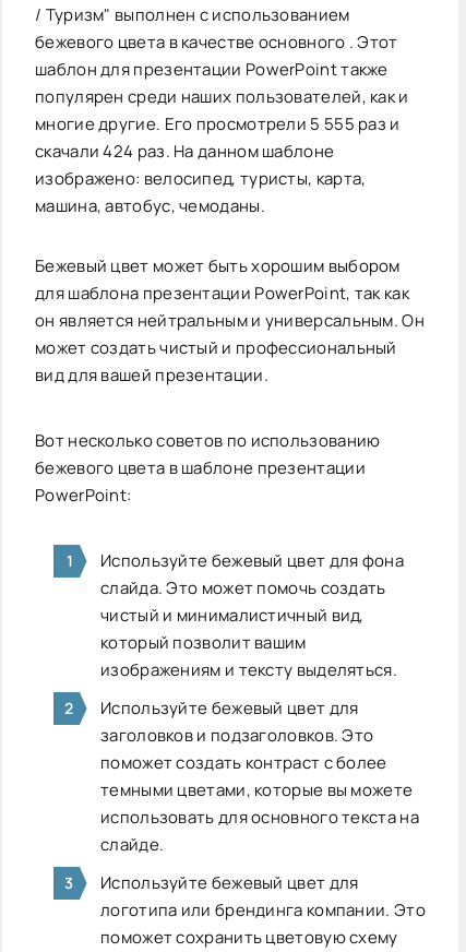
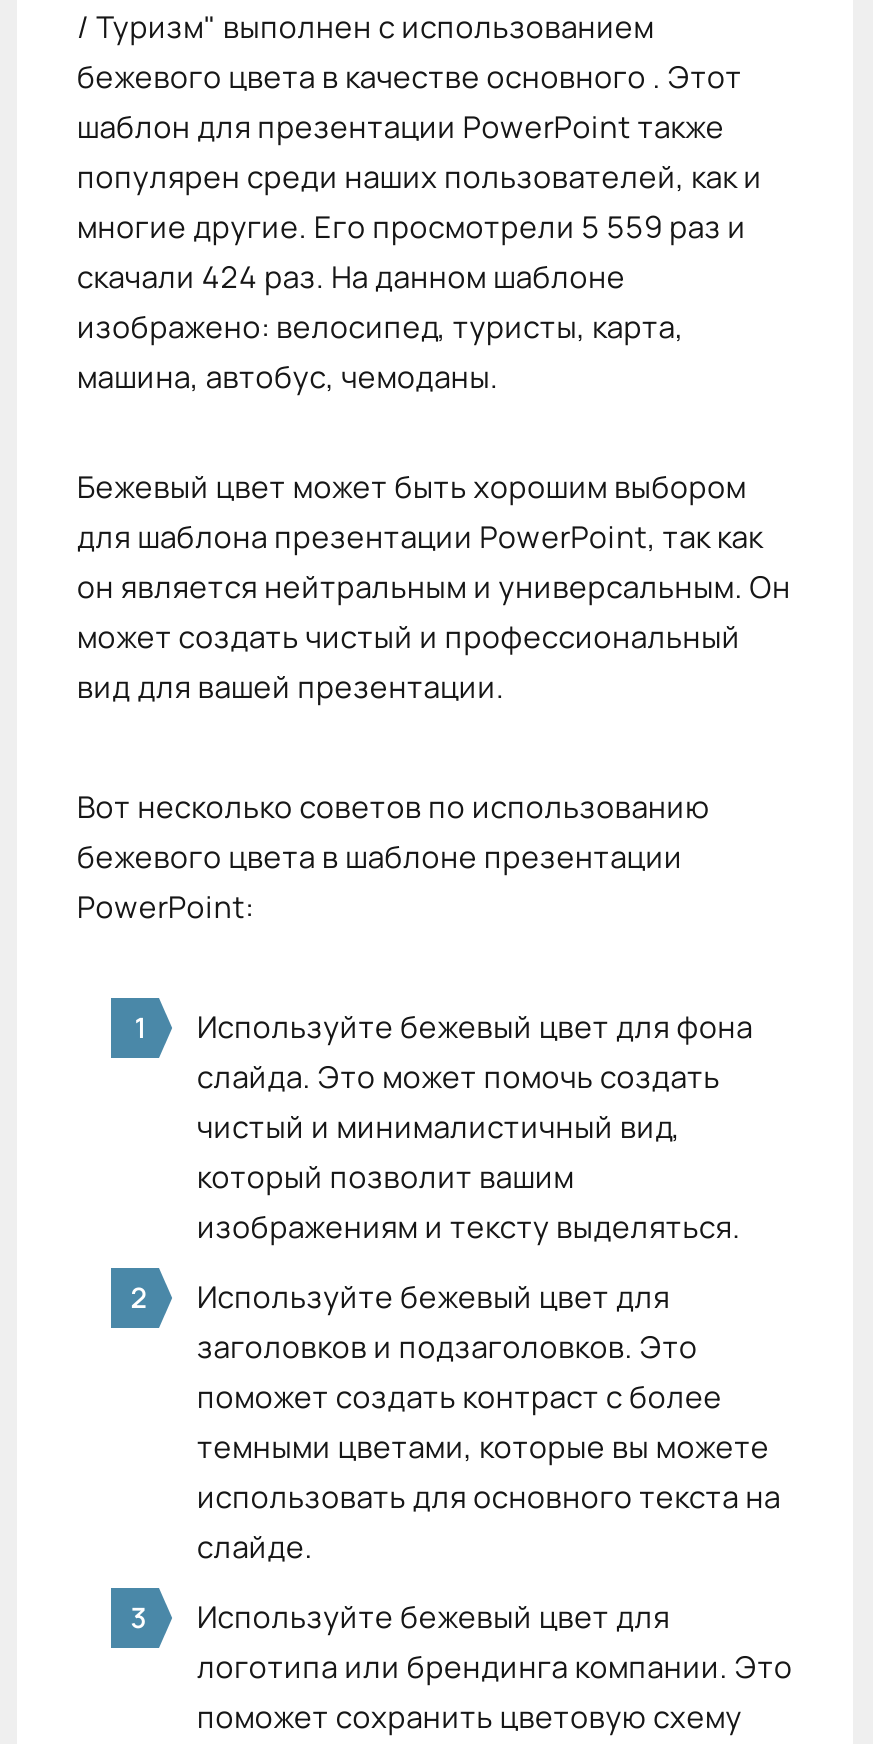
- многие другие. Его просмотрели 5 555 раз и
+ многие другие. Его просмотрели 5 559 раз и
